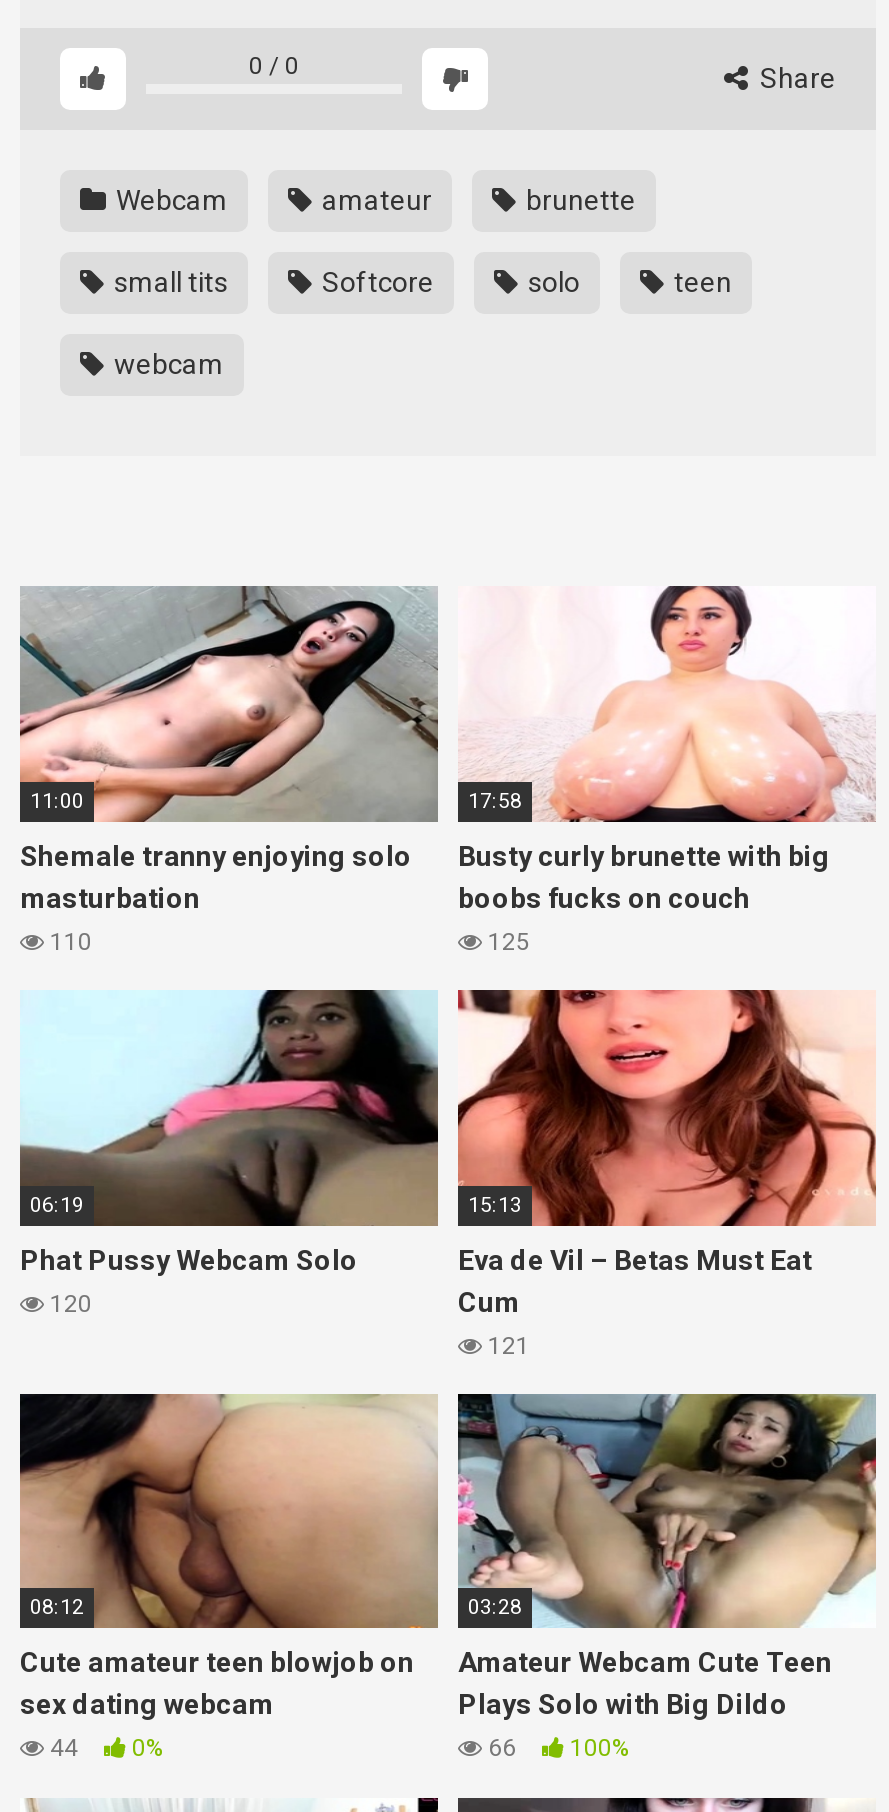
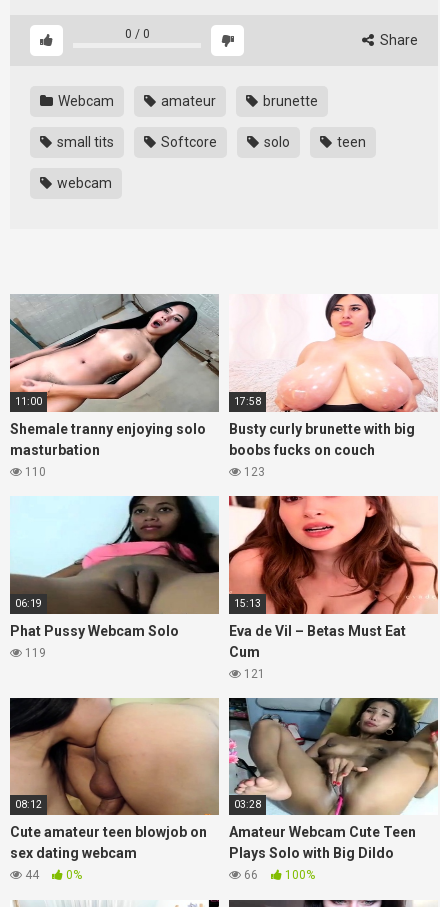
- 125
+ 123

- 120
+ 119
